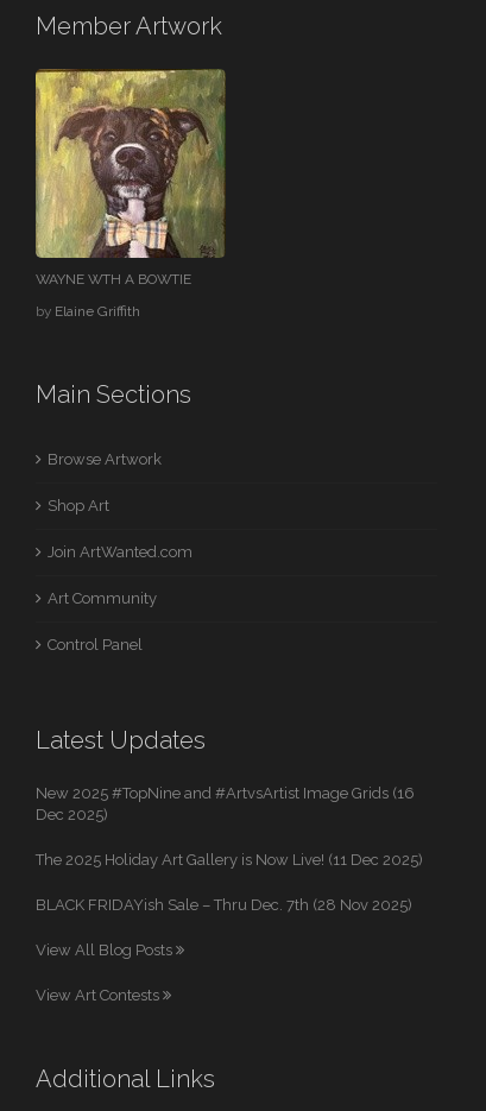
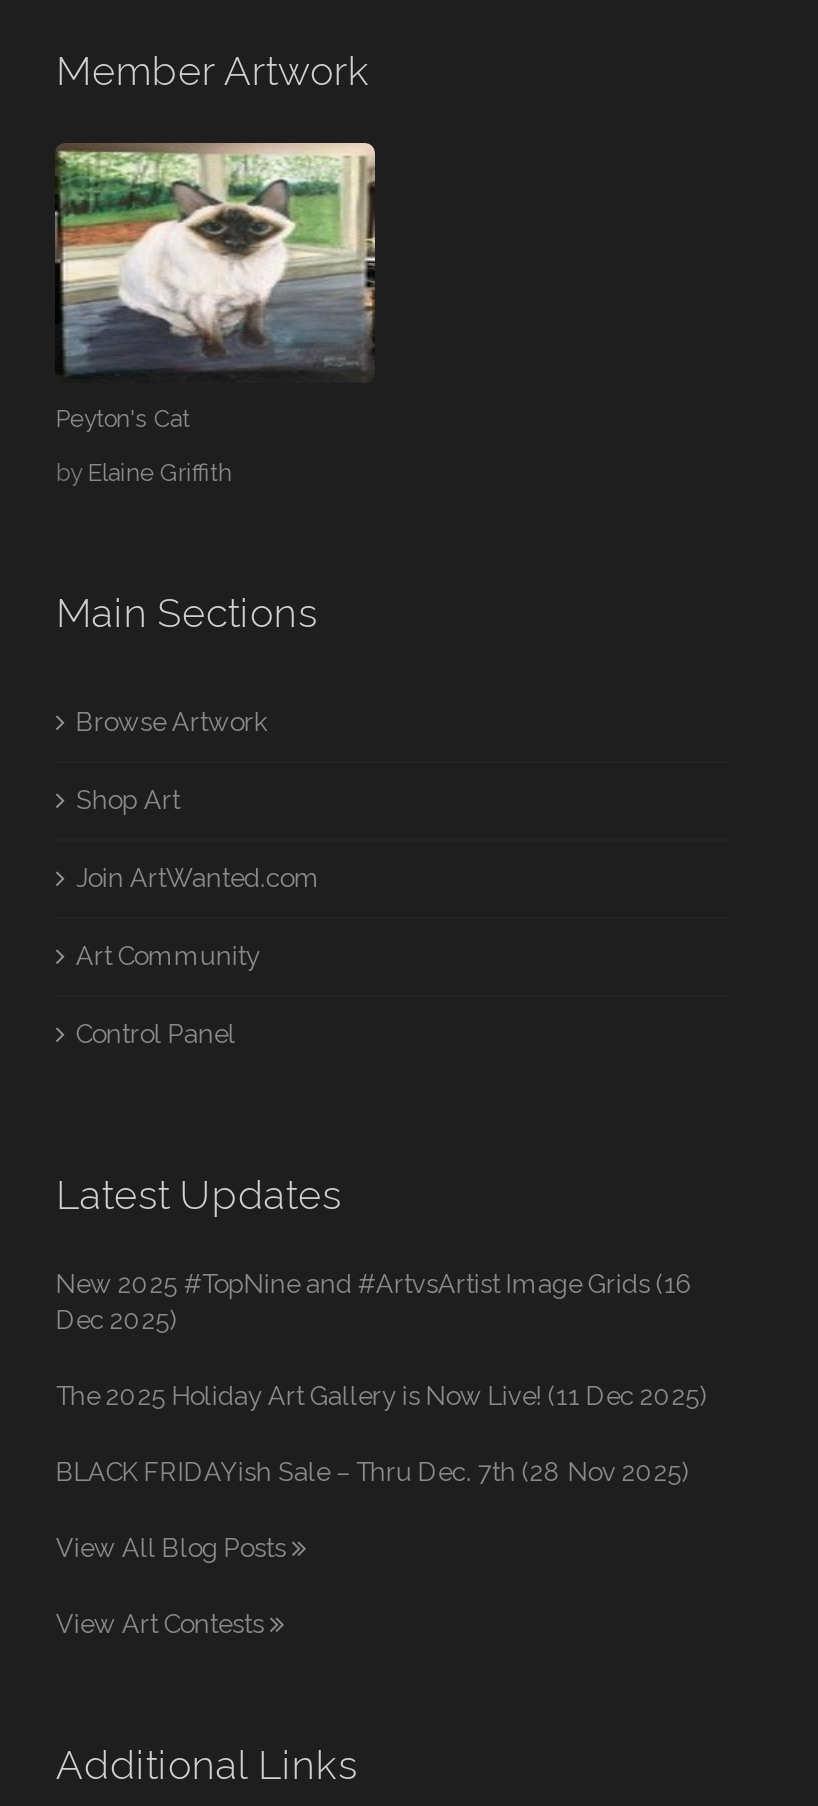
- [image]
- WAYNE WTH A BOWTIE
+ [image]
+ Peyton's Cat
